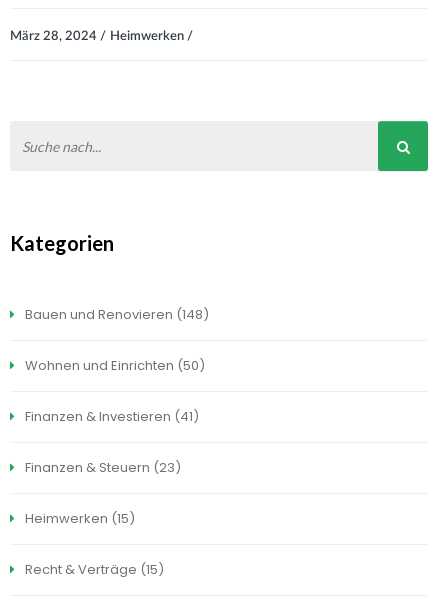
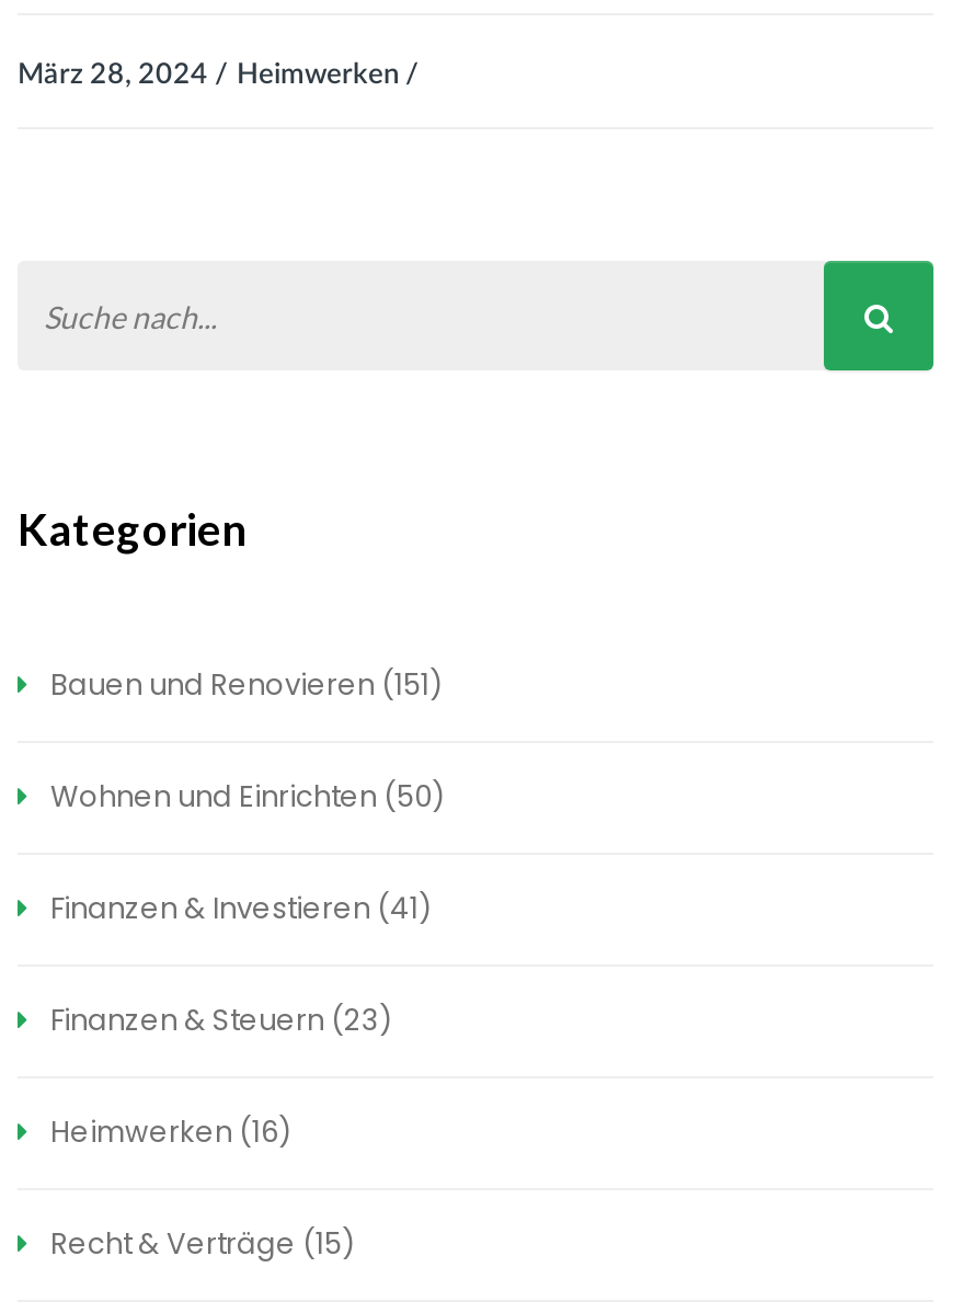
- Bauen und Renovieren (148)
+ Bauen und Renovieren (151)

- Heimwerken (15)
+ Heimwerken (16)
